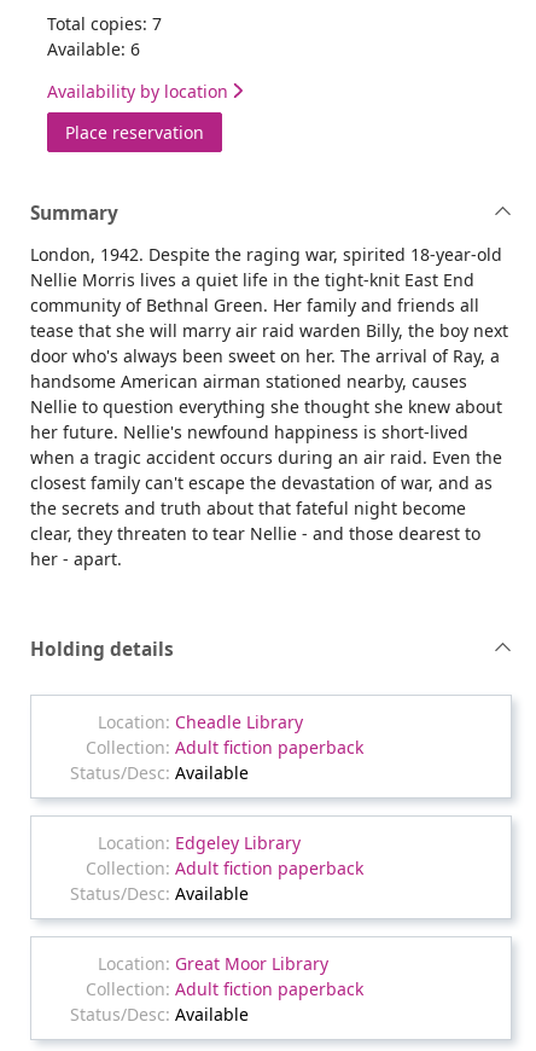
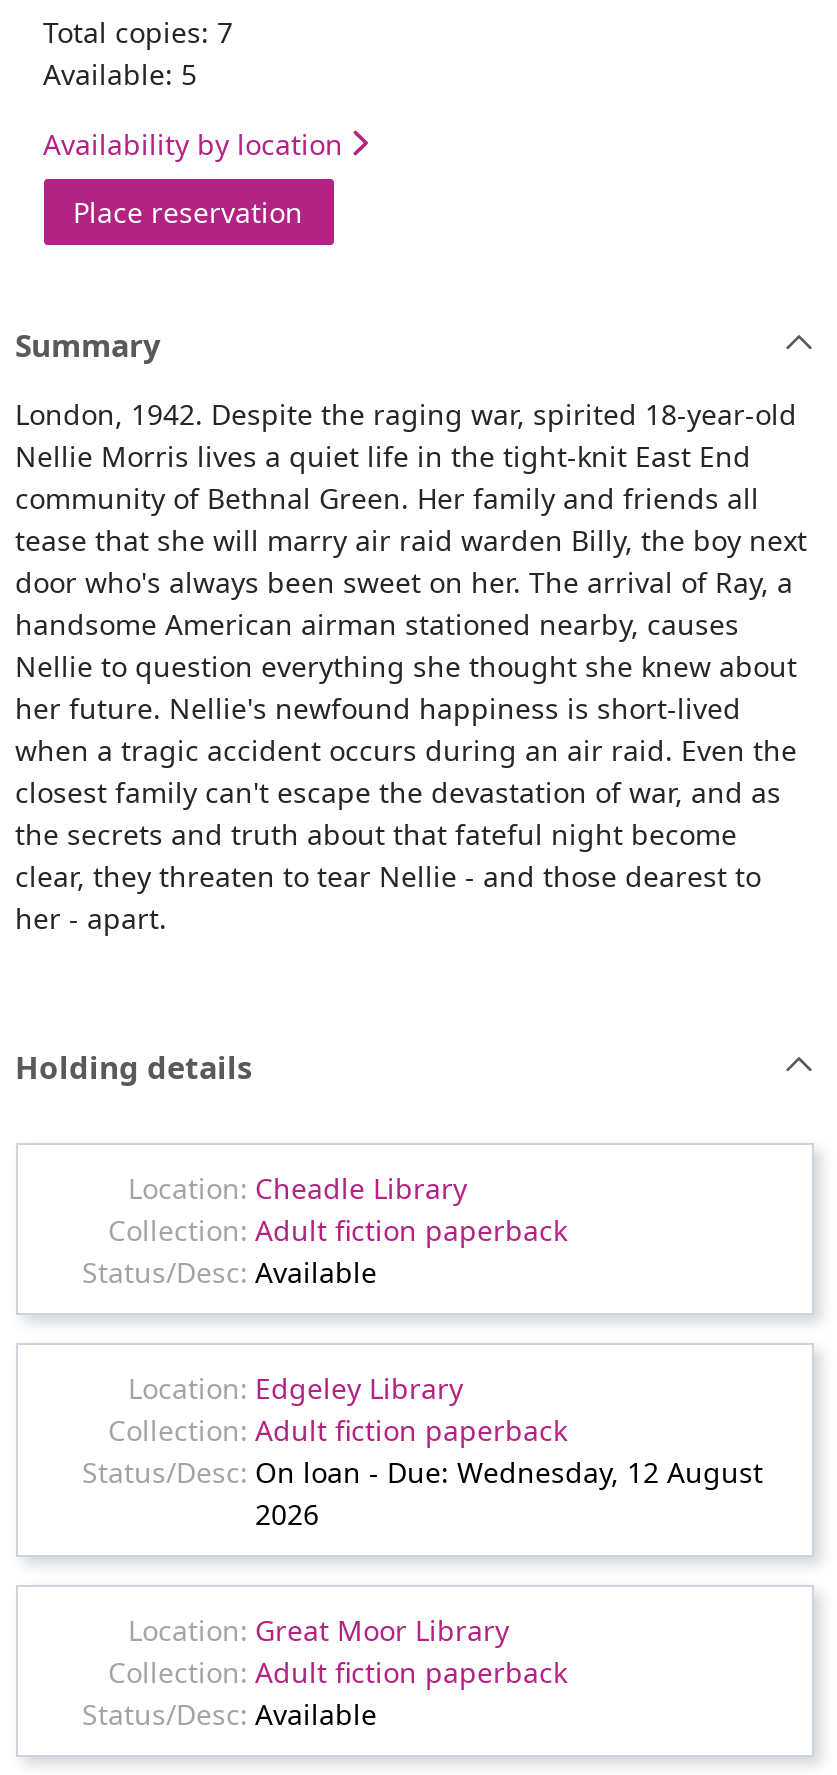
- Available: 6
+ Available: 5

- Available
+ On loan - Due: Wednesday, 12 August
+ 2026
